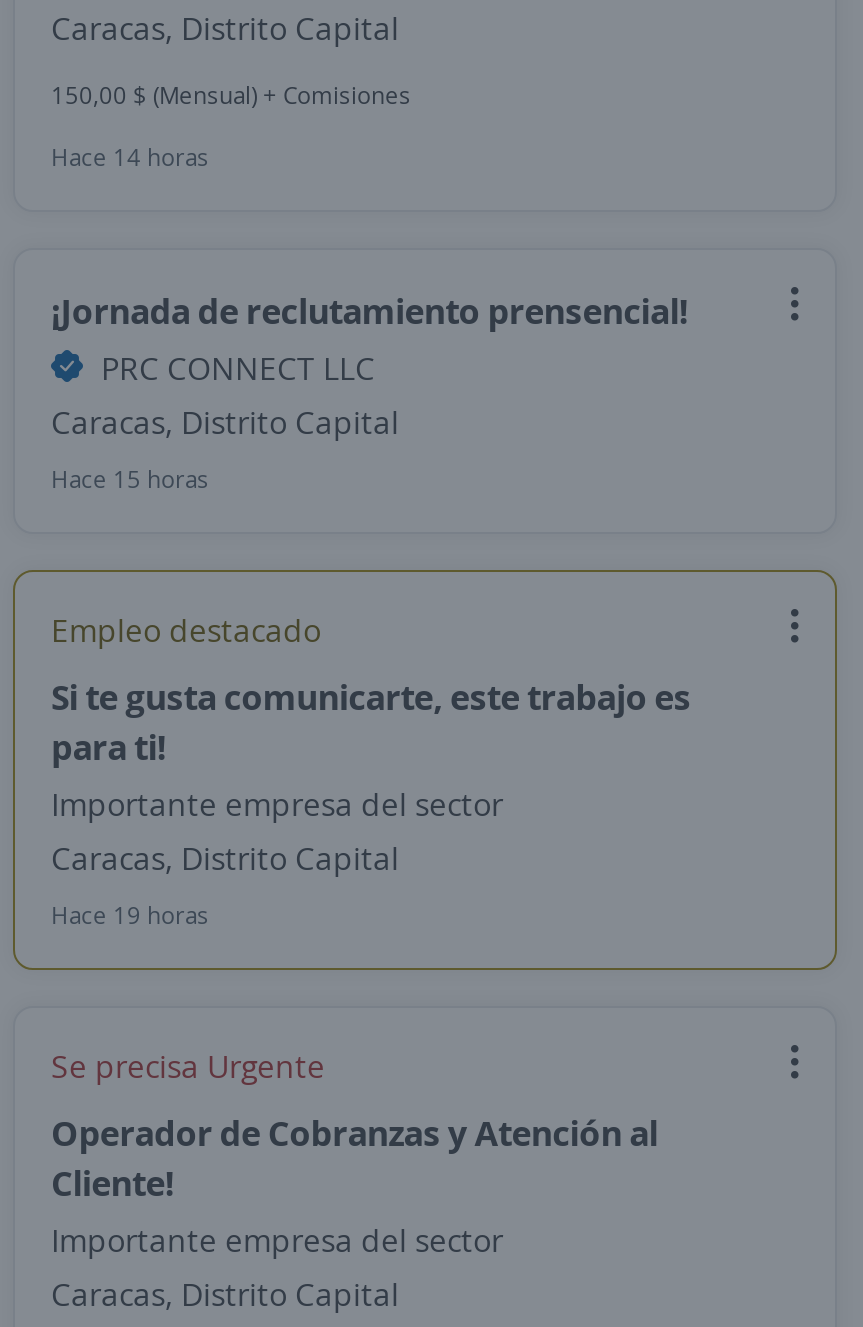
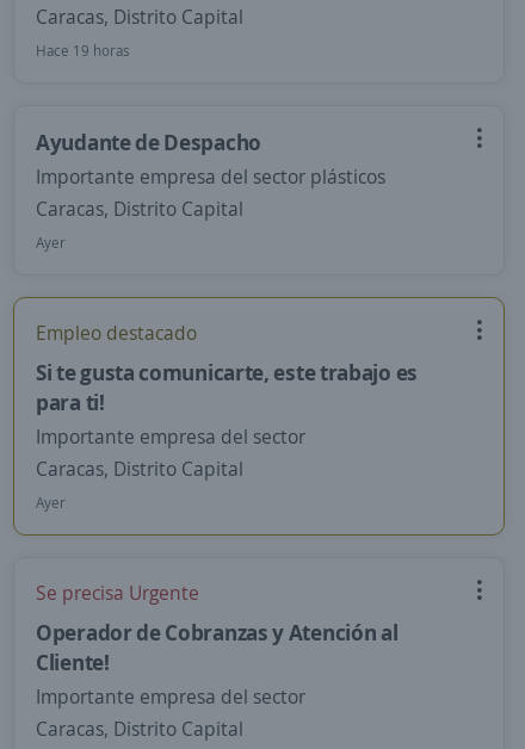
- 150,00 $ (Mensual) + Comisiones
- Hace 14 horas
- ¡Jornada de reclutamiento prensencial!
- PRC CONNECT LLC
+ Hace 19 horas
+ Ayudante de Despacho
+ Importante empresa del sector plásticos

- Hace 15 horas
+ Ayer

- Hace 19 horas
+ Ayer
